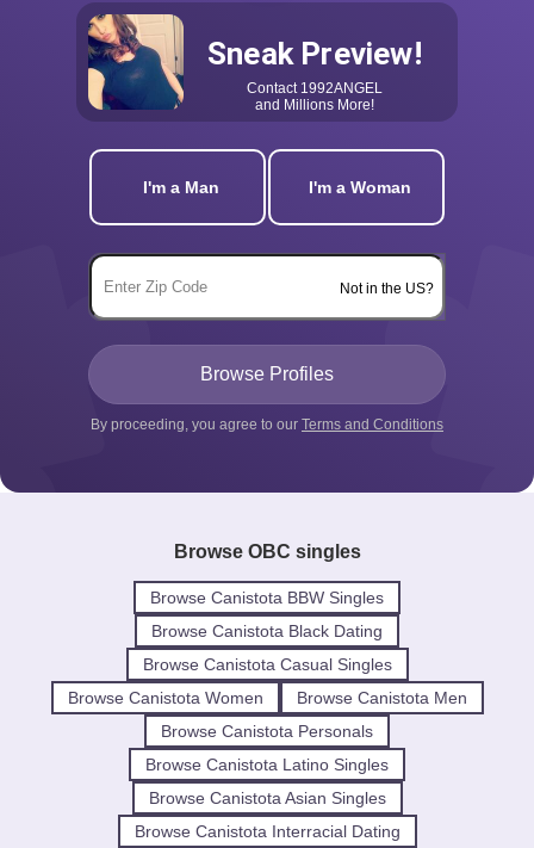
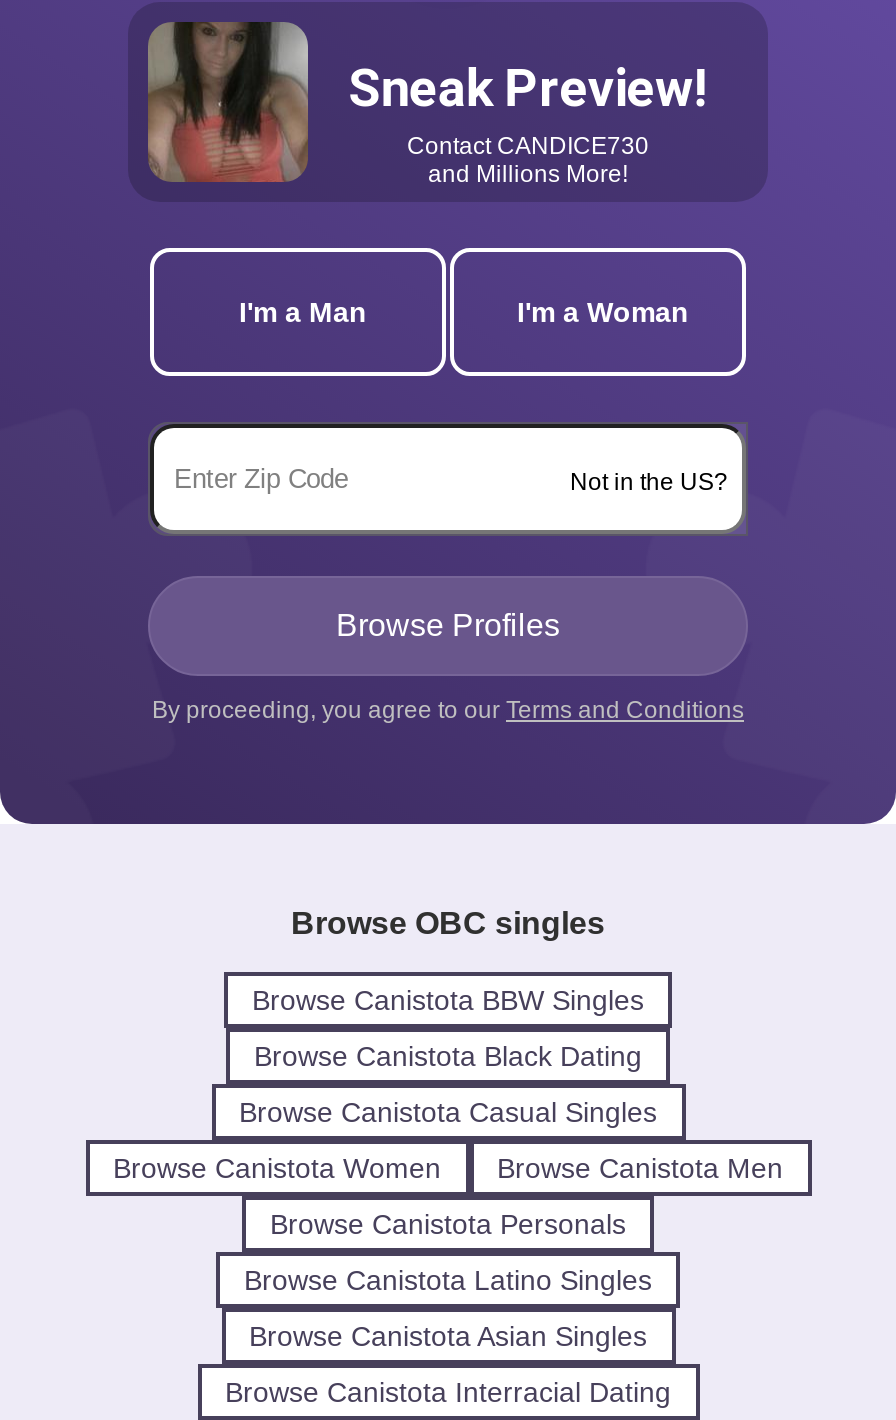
- [image]
+ [image]

- Contact 1992ANGEL
+ Contact CANDICE730
